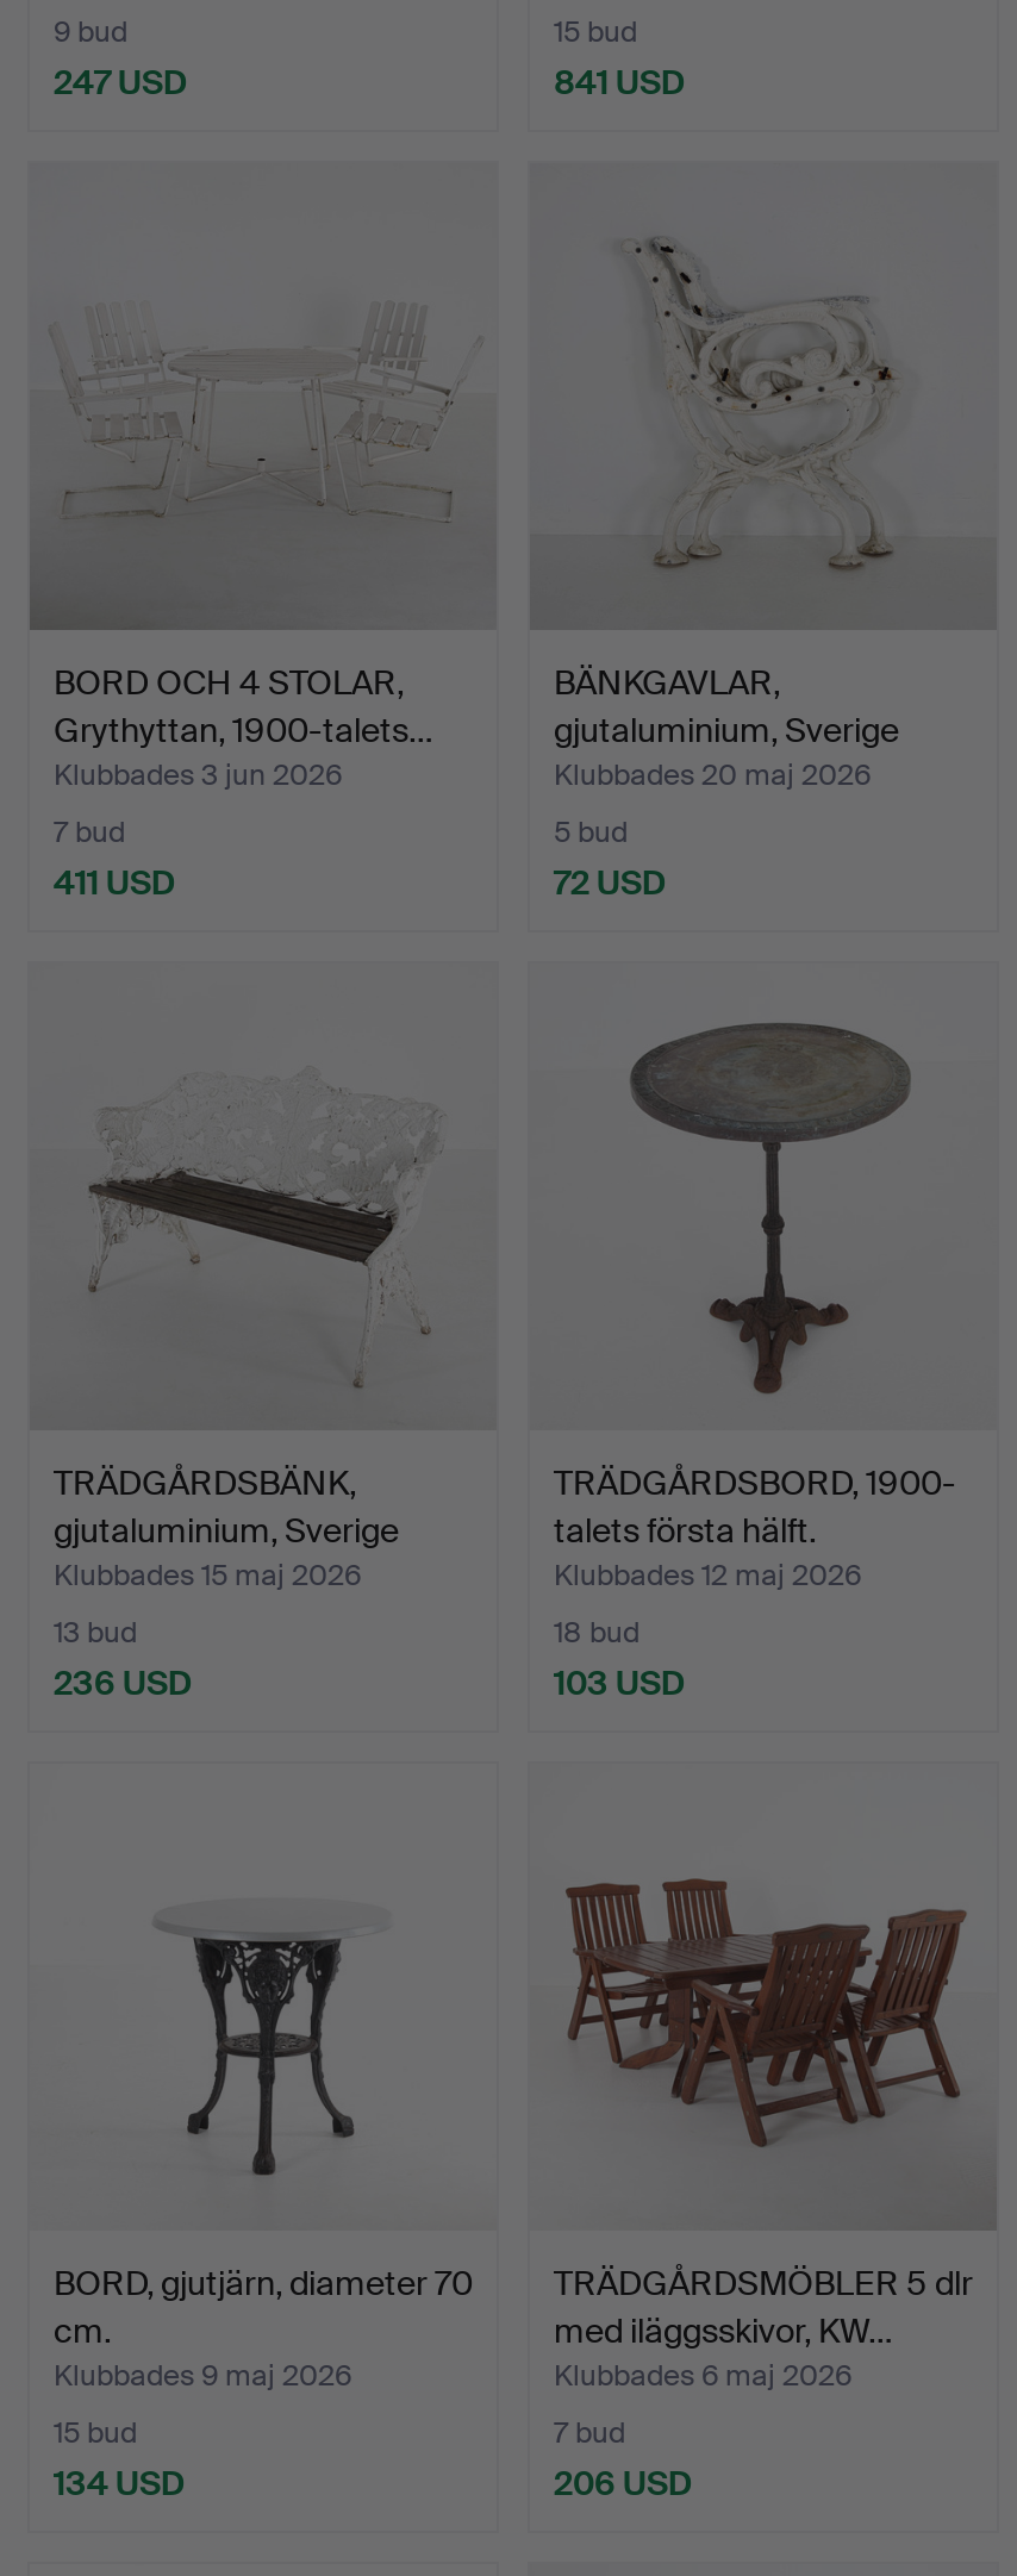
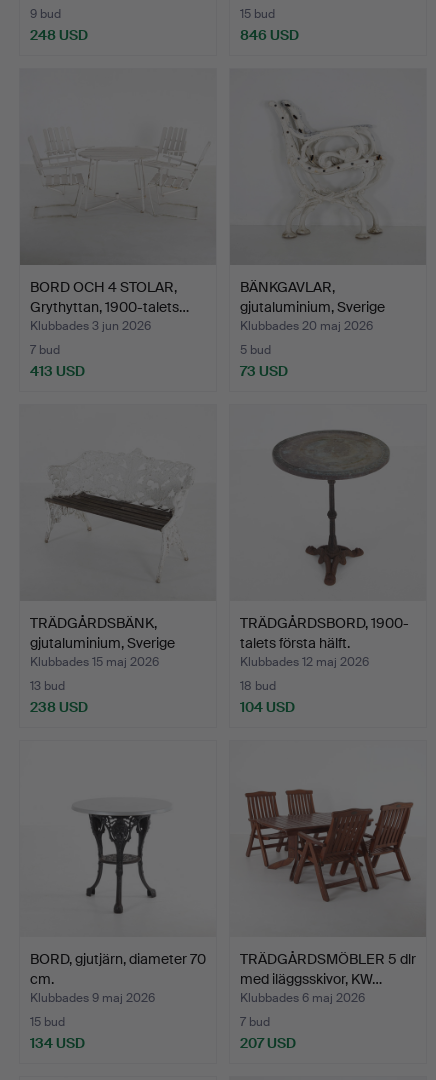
- 247 USD
+ 248 USD

- 841 USD
+ 846 USD

- 411 USD
+ 413 USD

- 72 USD
+ 73 USD

- 236 USD
+ 238 USD

- 103 USD
+ 104 USD

- 206 USD
+ 207 USD
